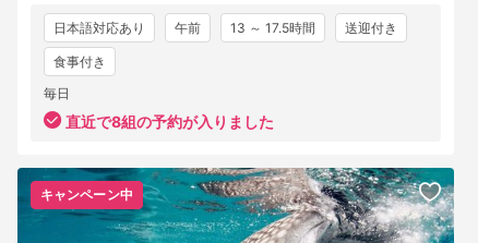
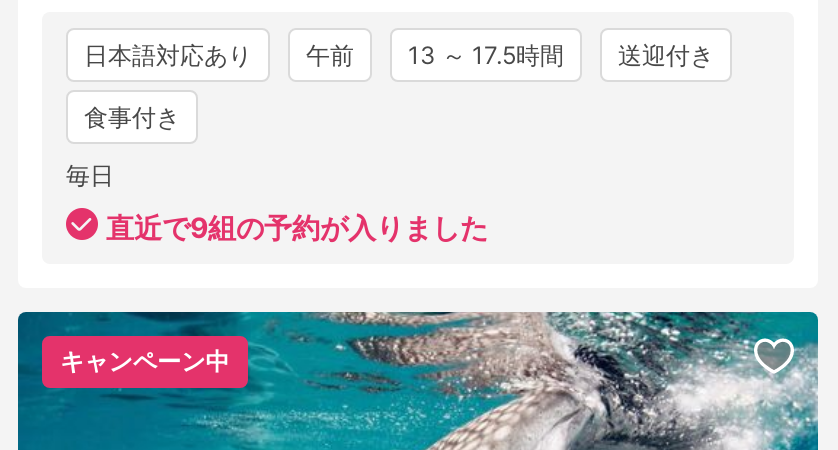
- 直近で8組の予約が入りました
+ 直近で9組の予約が入りました
